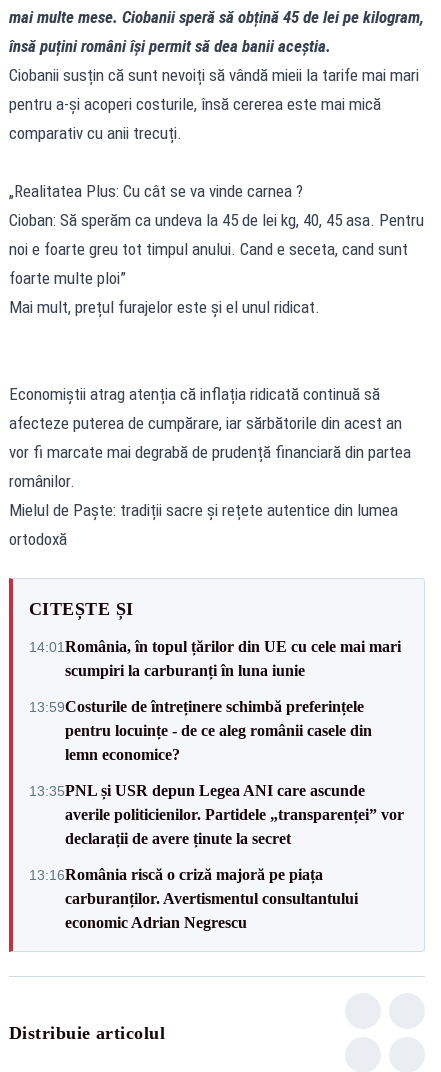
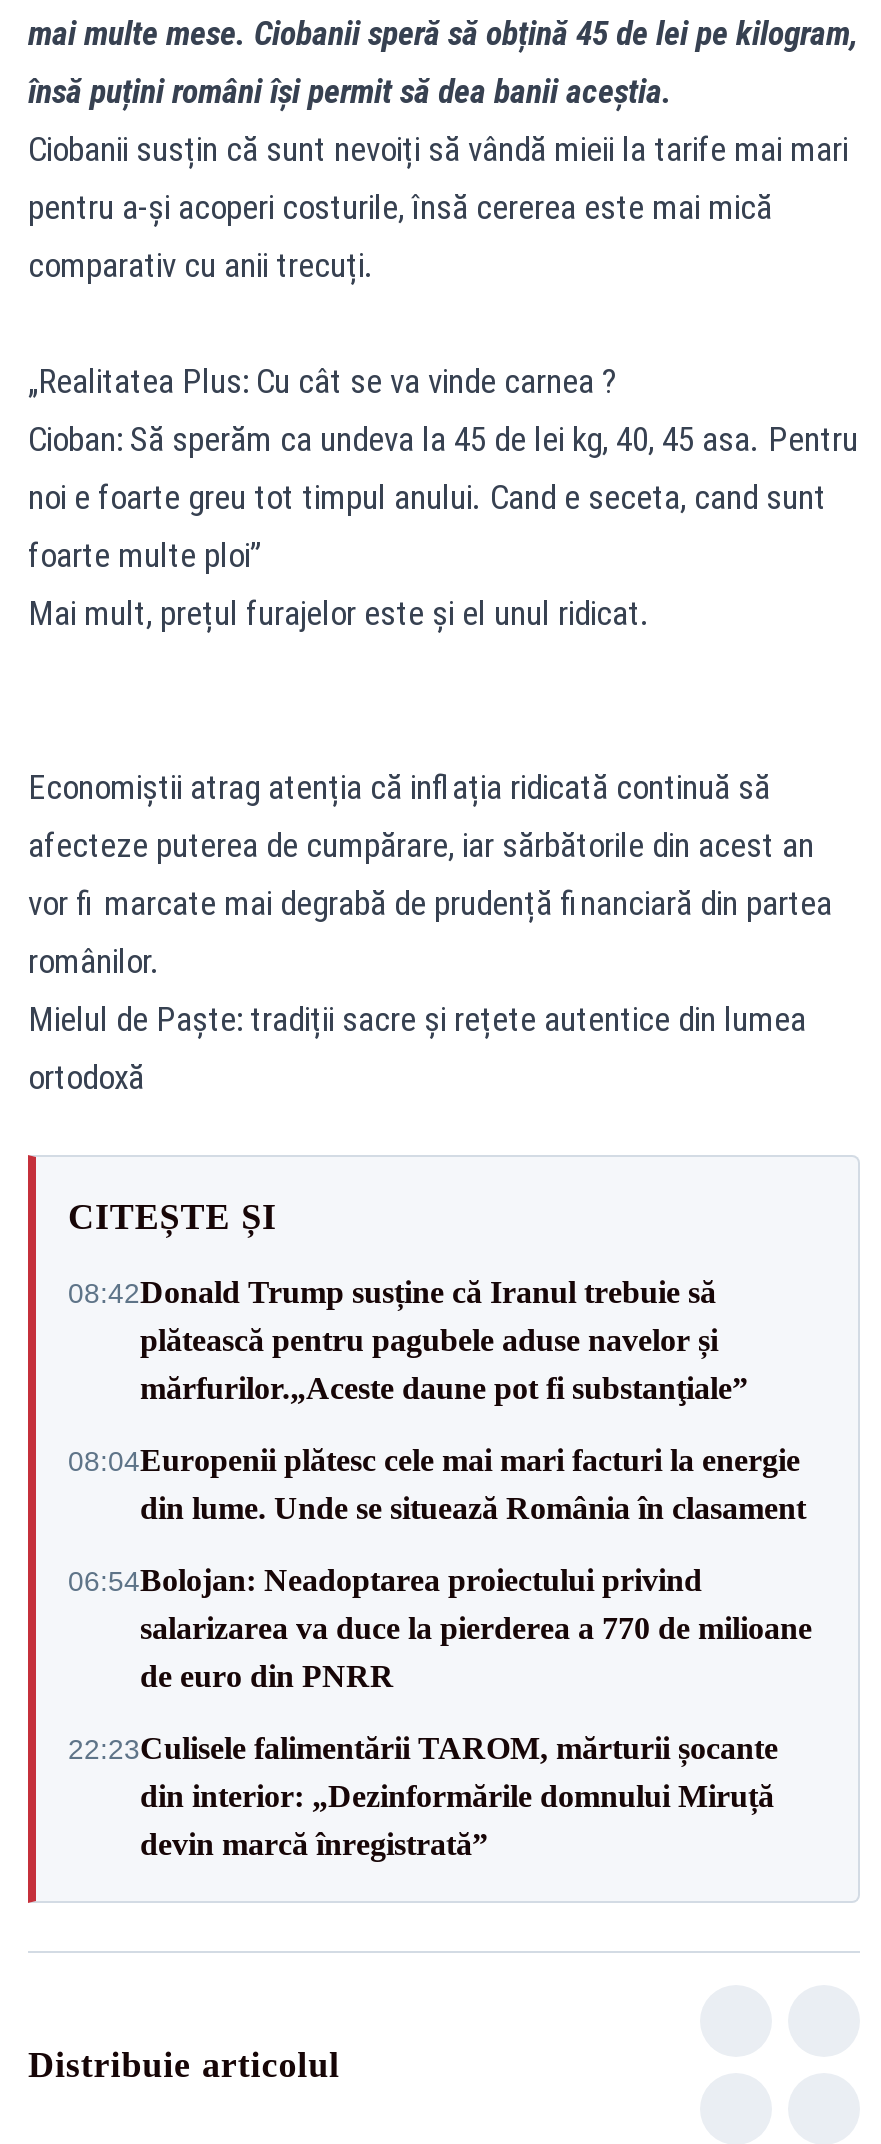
- 14:01 România, în topul țărilor din UE cu cele mai mari
- scumpiri la carburanți în luna iunie
+ 08:42Donald Trump susține că Iranul trebuie să
+ plătească pentru pagubele aduse navelor și
+ mărfurilor.„Aceste daune pot fi substanţiale”

- 13:59Costurile de întreținere schimbă preferințele
- pentru locuințe - de ce aleg românii casele din
- lemn economice?
+ 08:04Europenii plătesc cele mai mari facturi la energie
+ din lume. Unde se situează România în clasament

- 13:35PNL și USR depun Legea ANI care ascunde
- averile politicienilor. Partidele „transparenței” vor
- declarații de avere ținute la secret
+ 06:54Bolojan: Neadoptarea proiectului privind
+ salarizarea va duce la pierderea a 770 de milioane
+ de euro din PNRR

- 13:16România riscă o criză majoră pe piața
- carburanților. Avertismentul consultantului
- economic Adrian Negrescu
+ 22:23Culisele falimentării TAROM, mărturii șocante
+ din interior: „Dezinformările domnului Miruță
+ devin marcă înregistrată”
